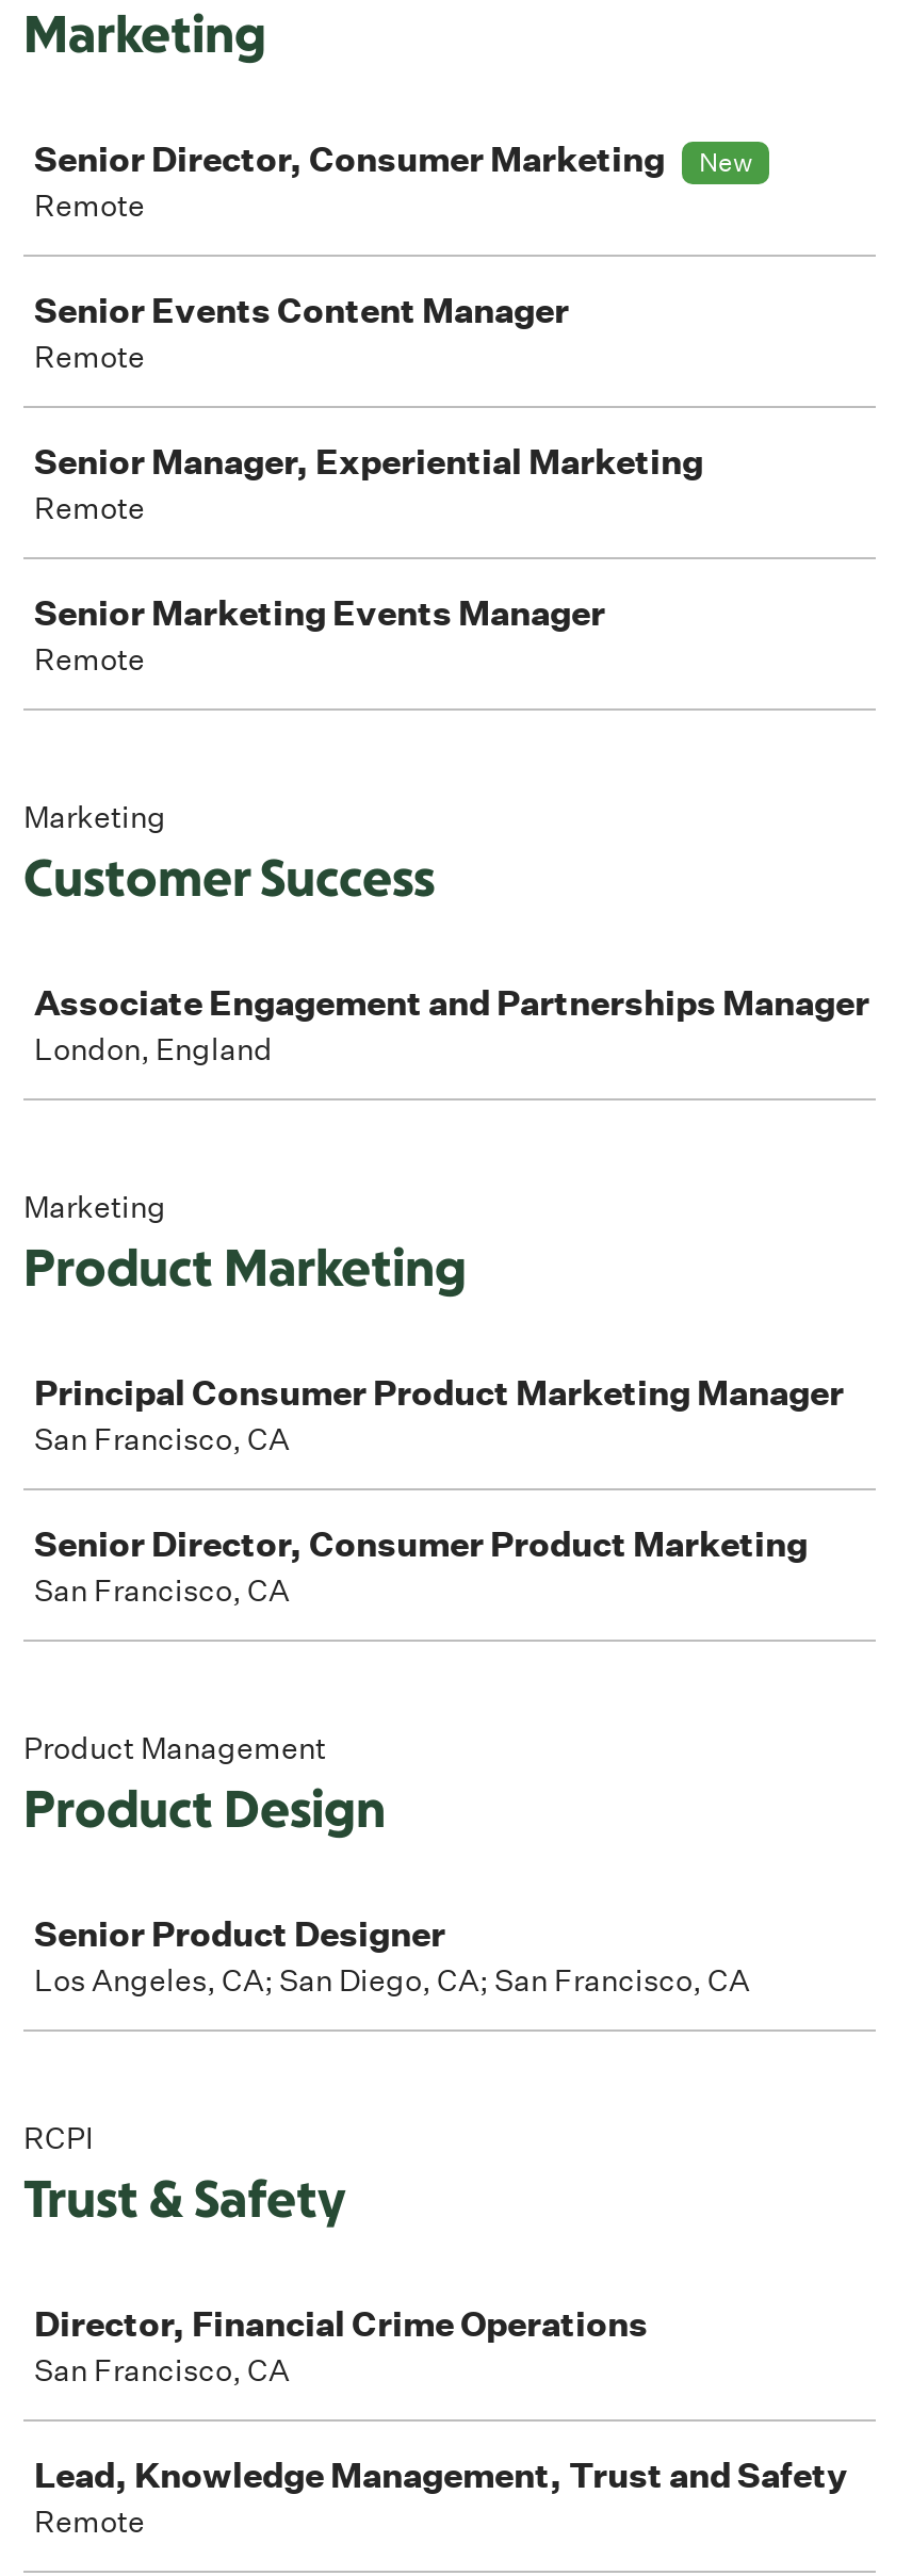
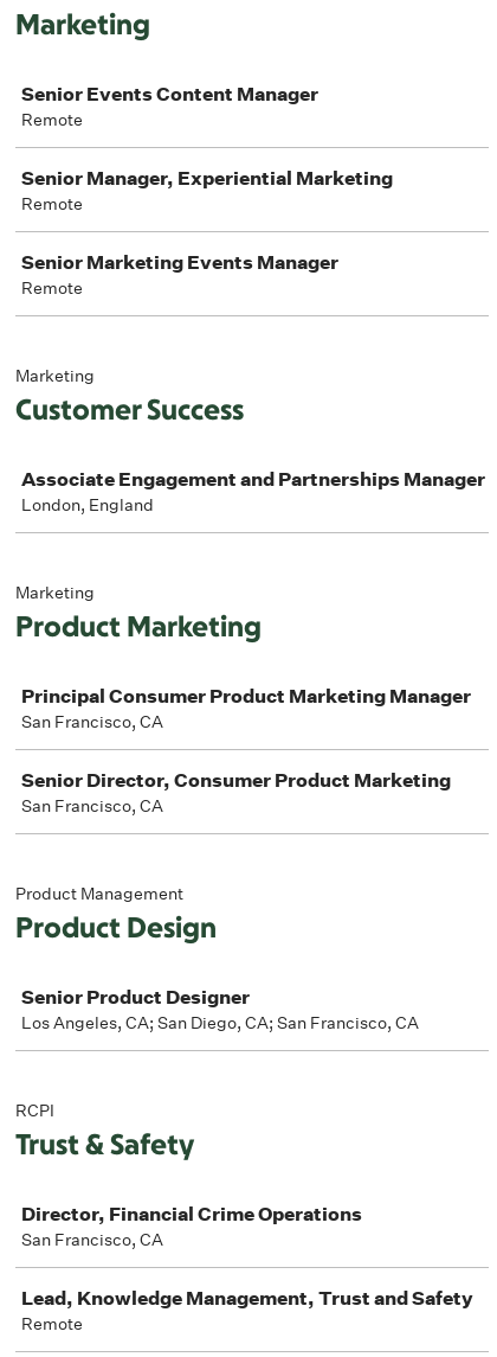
- Senior Director, Consumer Marketing
- New
- Remote
